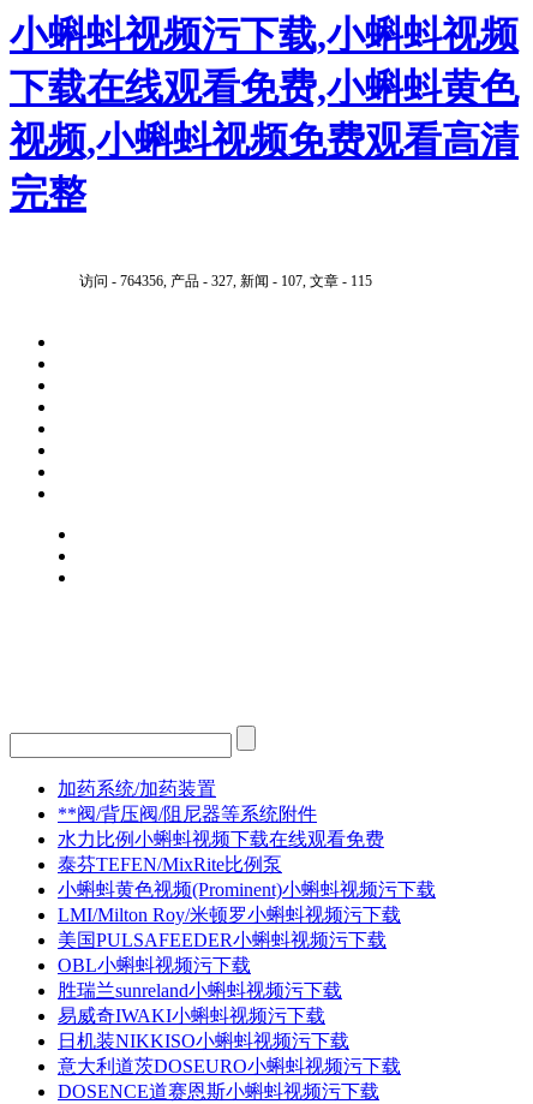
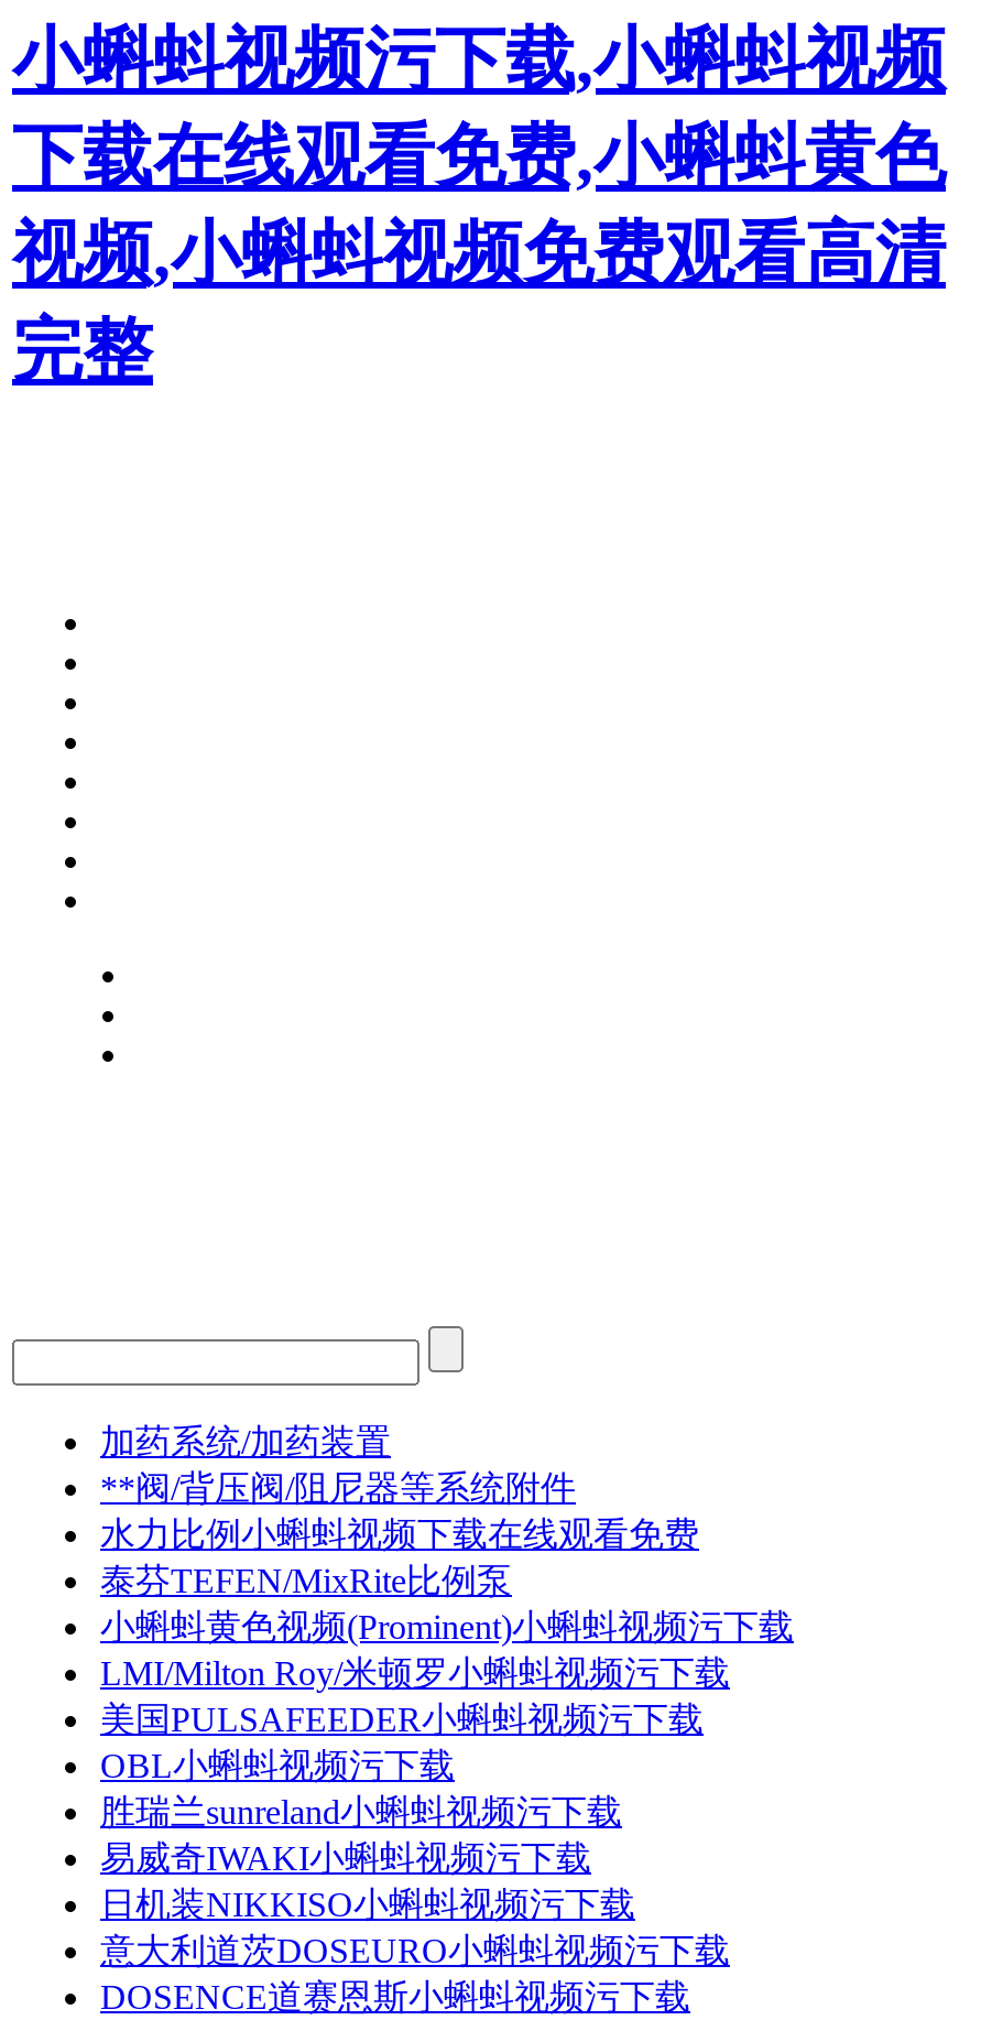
- 访问 - 764356, 产品 - 327, 新闻 - 107, 文章 - 115
